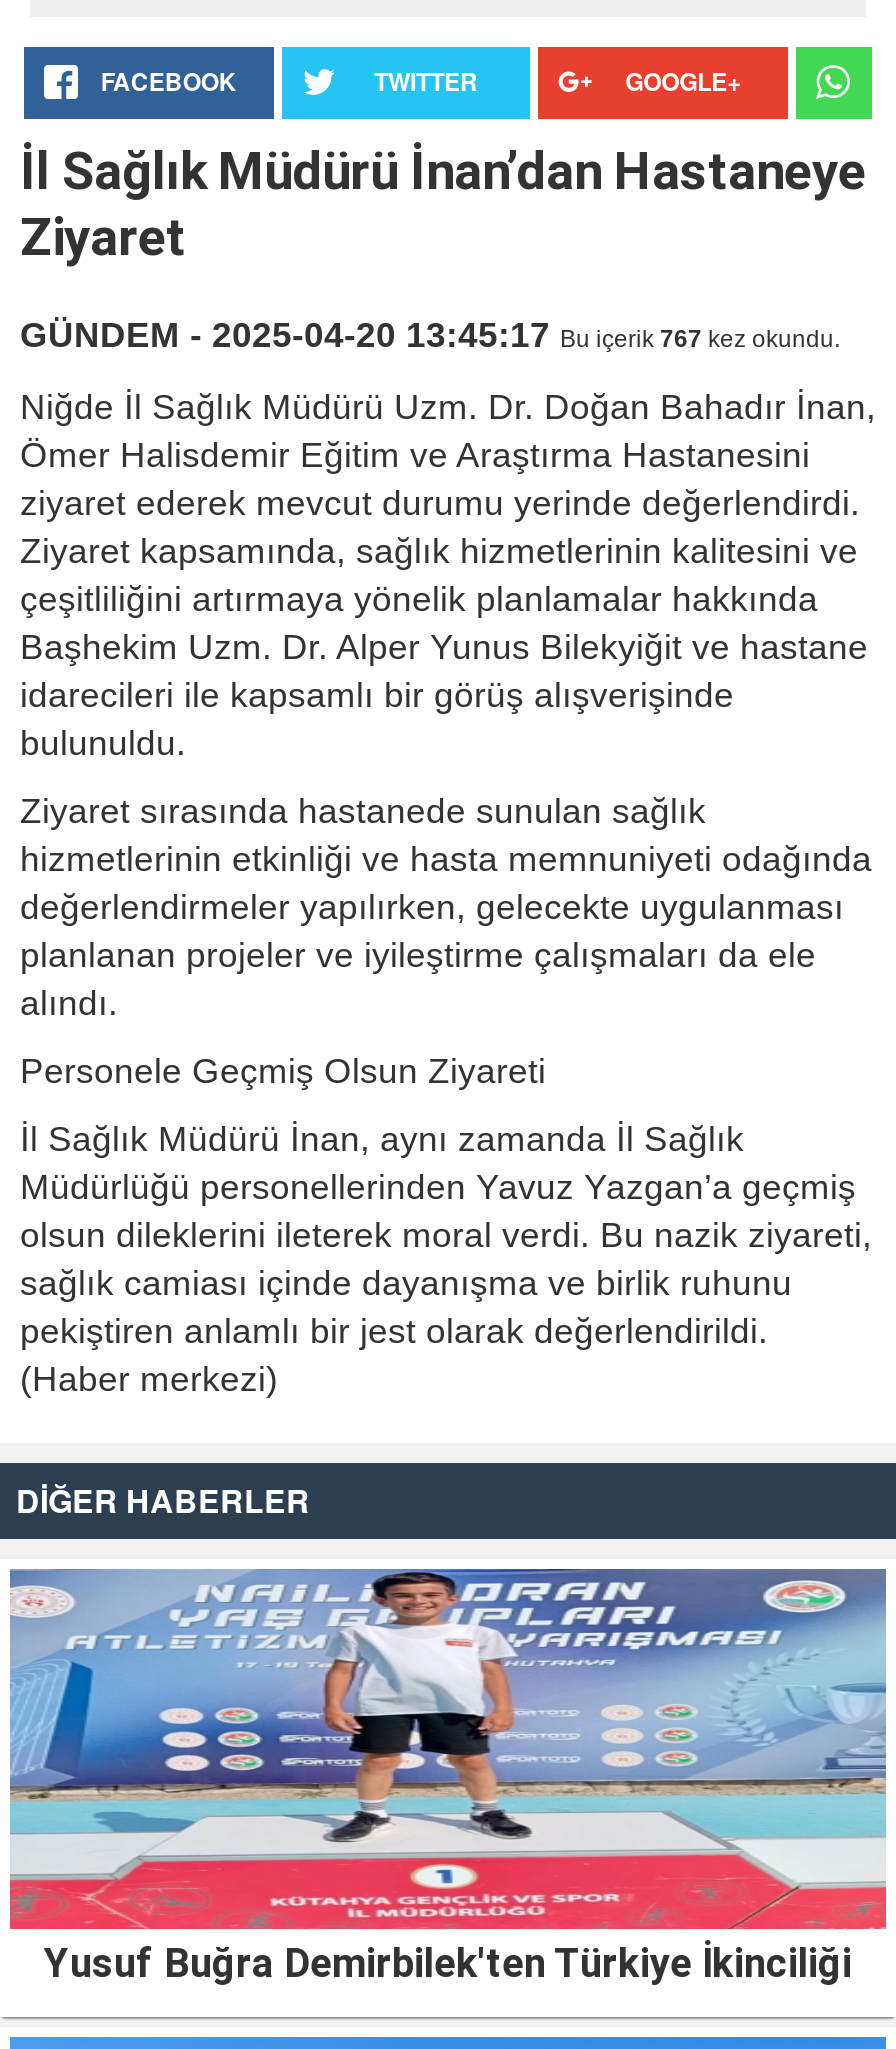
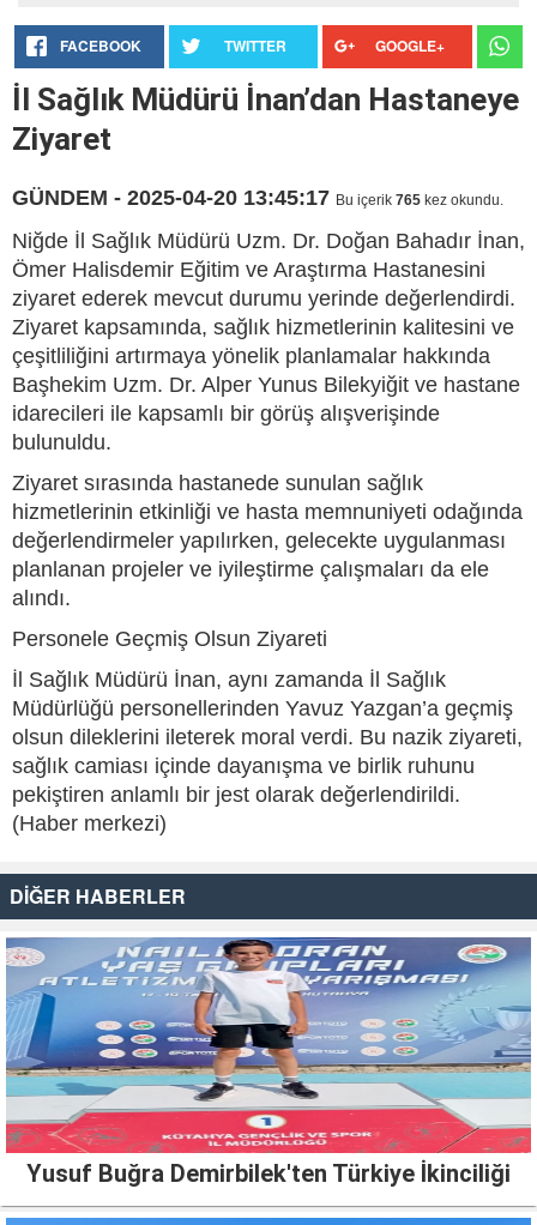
- GÜNDEM - 2025-04-20 13:45:17 Bu içerik 767 kez okundu.
+ GÜNDEM - 2025-04-20 13:45:17 Bu içerik 765 kez okundu.
